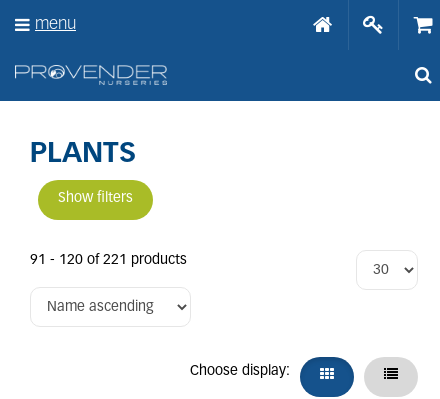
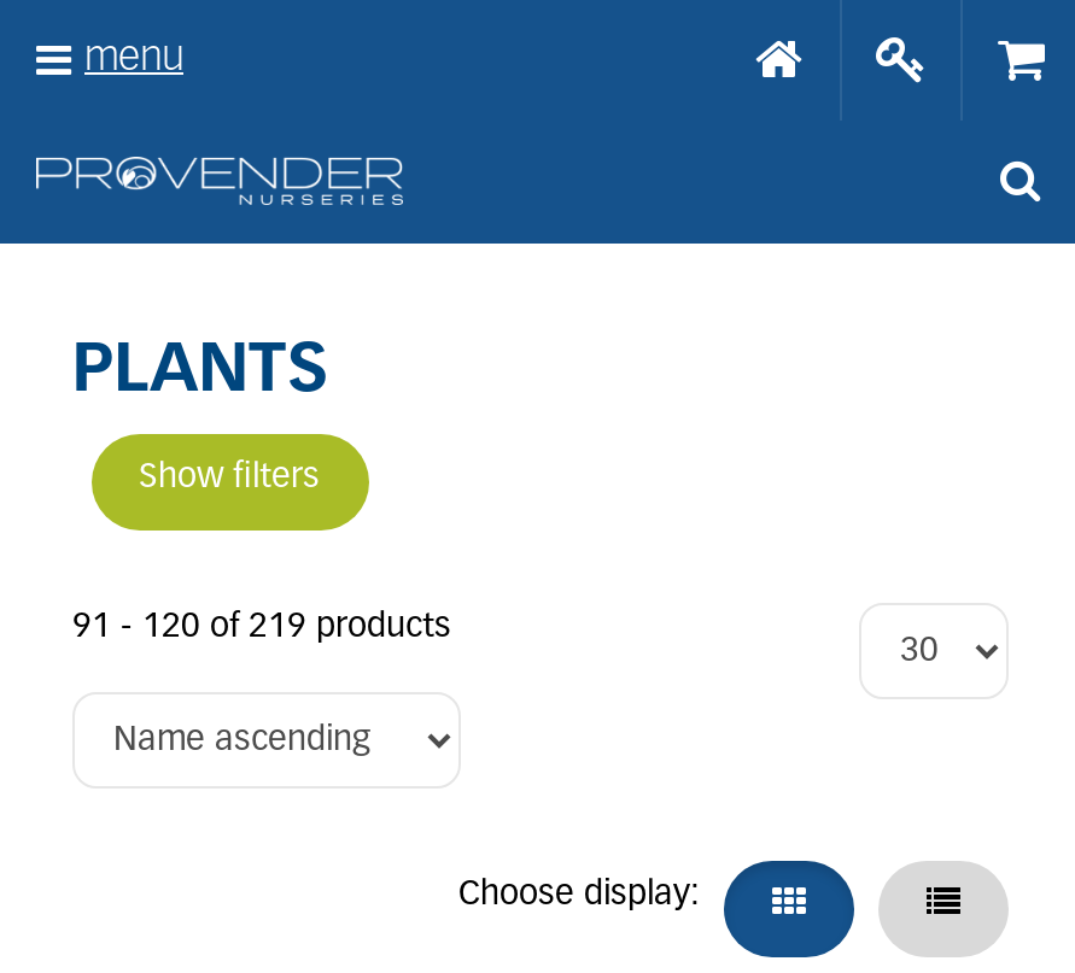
- 91 - 120 of 221 products
+ 91 - 120 of 219 products
